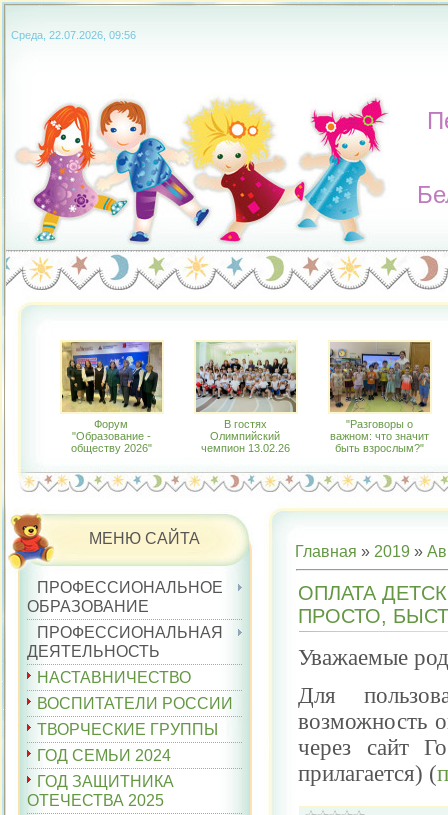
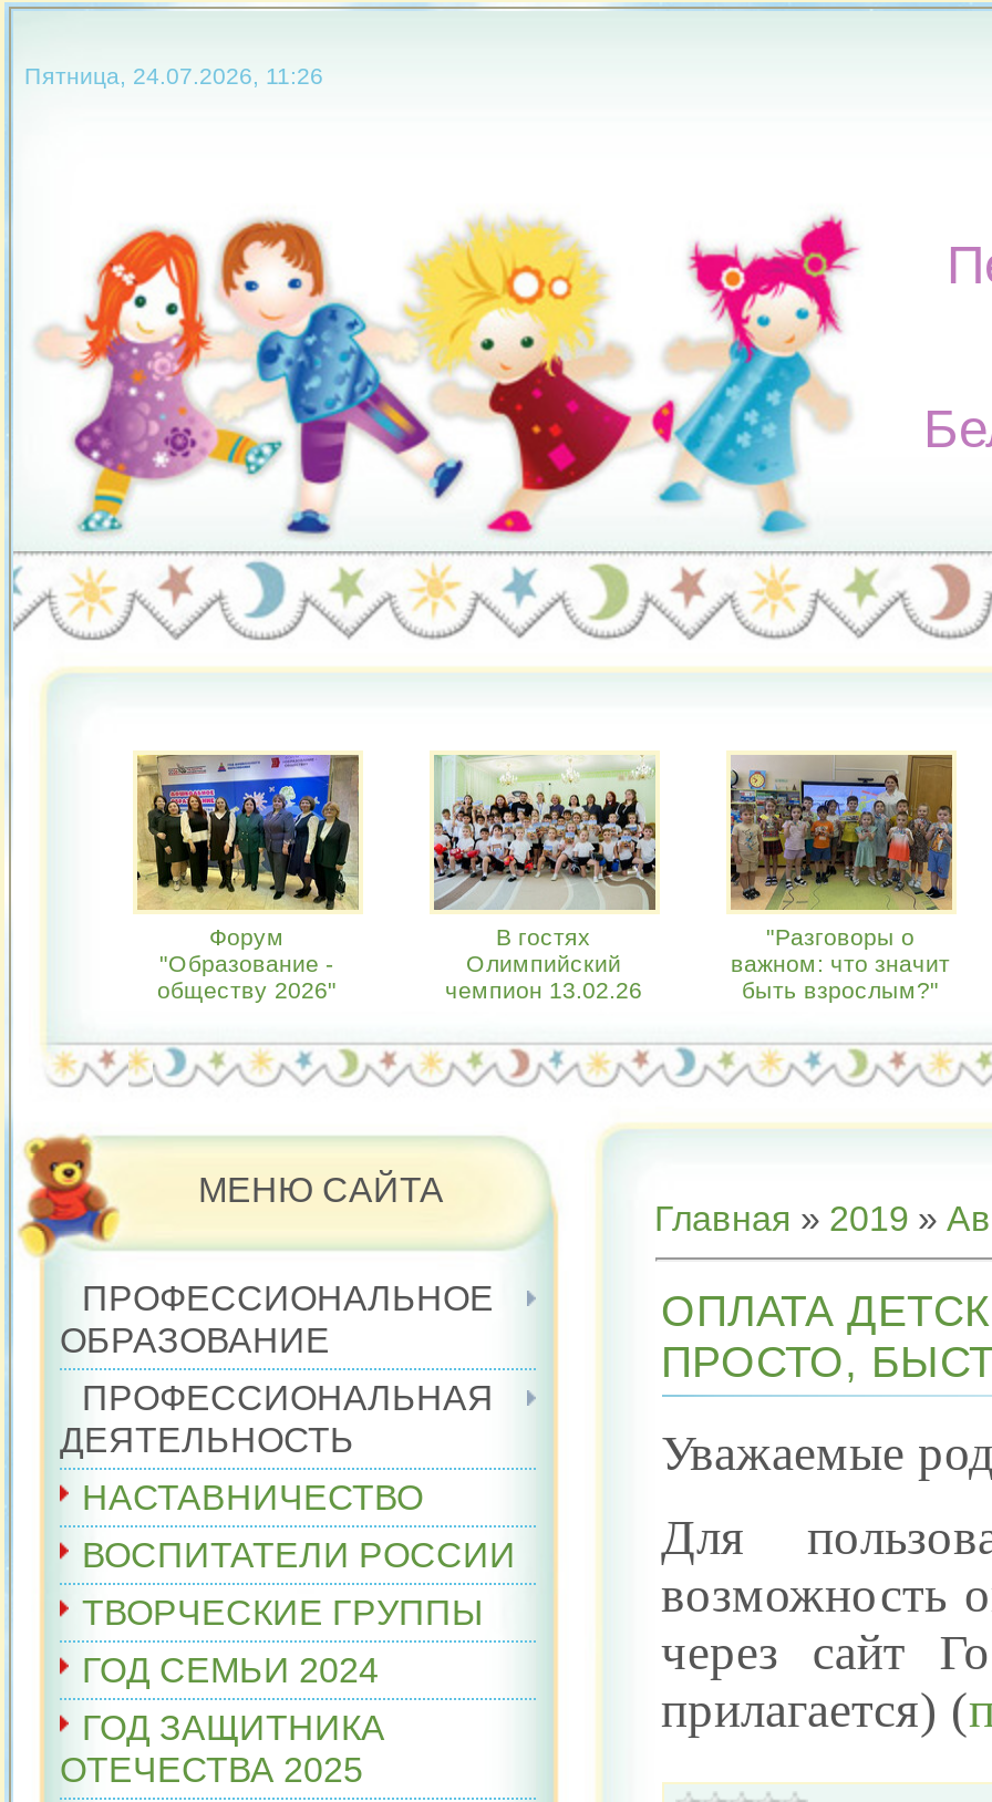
- Среда, 22.07.2026, 09:56
+ Пятница, 24.07.2026, 11:26
